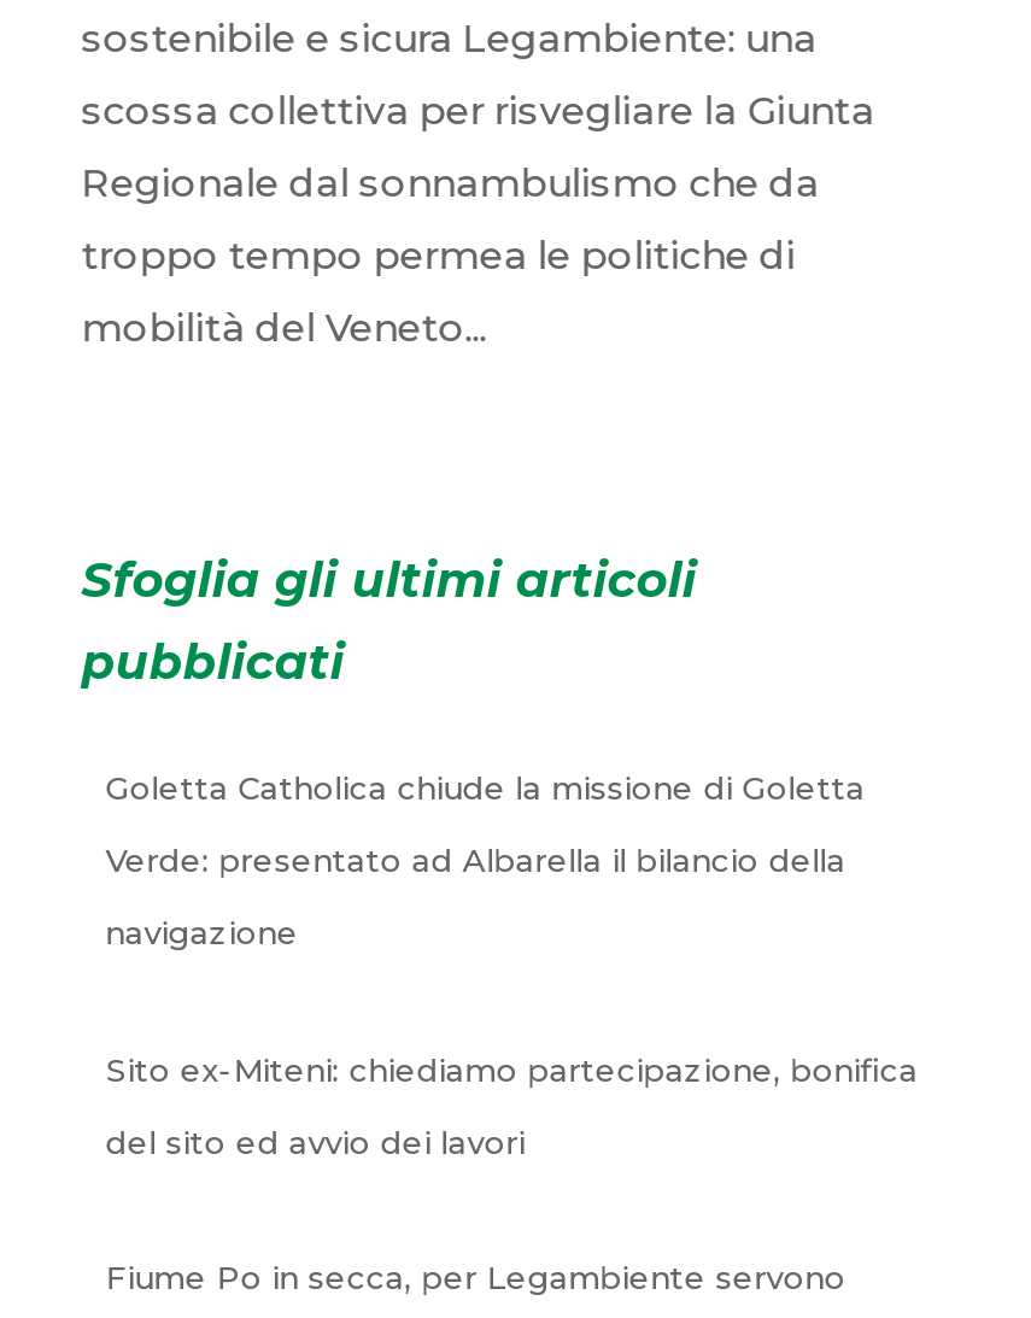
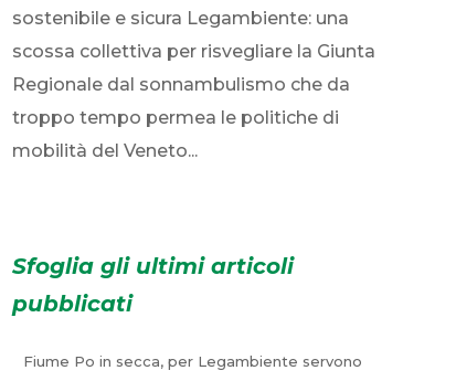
- Goletta Catholica chiude la missione di Goletta
- Verde: presentato ad Albarella il bilancio della
- navigazione

- Sito ex-Miteni: chiediamo partecipazione, bonifica
- del sito ed avvio dei lavori
